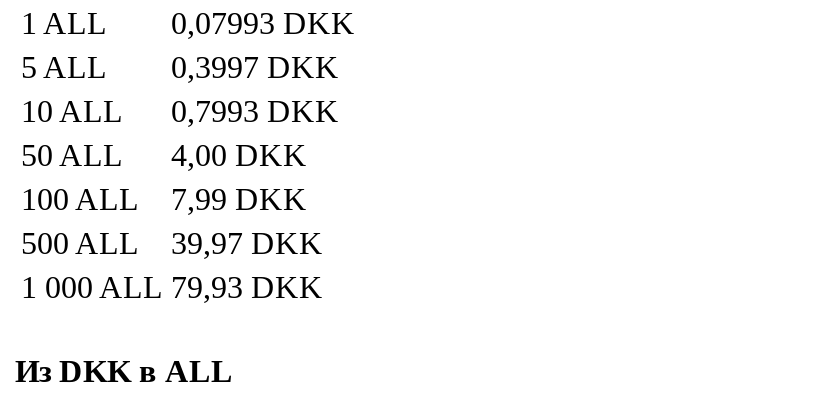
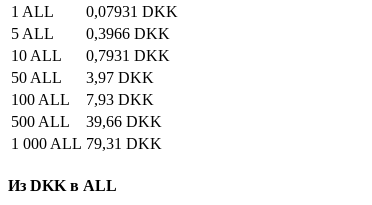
- 1 ALL 0,07993 DKK
+ 1 ALL 0,07931 DKK

- 5 ALL 0,3997 DKK
+ 5 ALL 0,3966 DKK

- 10 ALL 0,7993 DKK
+ 10 ALL 0,7931 DKK

- 50 ALL 4,00 DKK
+ 50 ALL 3,97 DKK

- 100 ALL 7,99 DKK
+ 100 ALL 7,93 DKK

- 500 ALL 39,97 DKK
+ 500 ALL 39,66 DKK

- 1 000 ALL 79,93 DKK
+ 1 000 ALL 79,31 DKK
